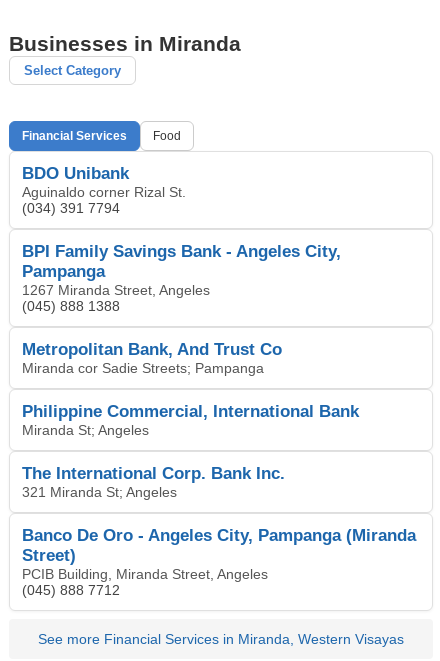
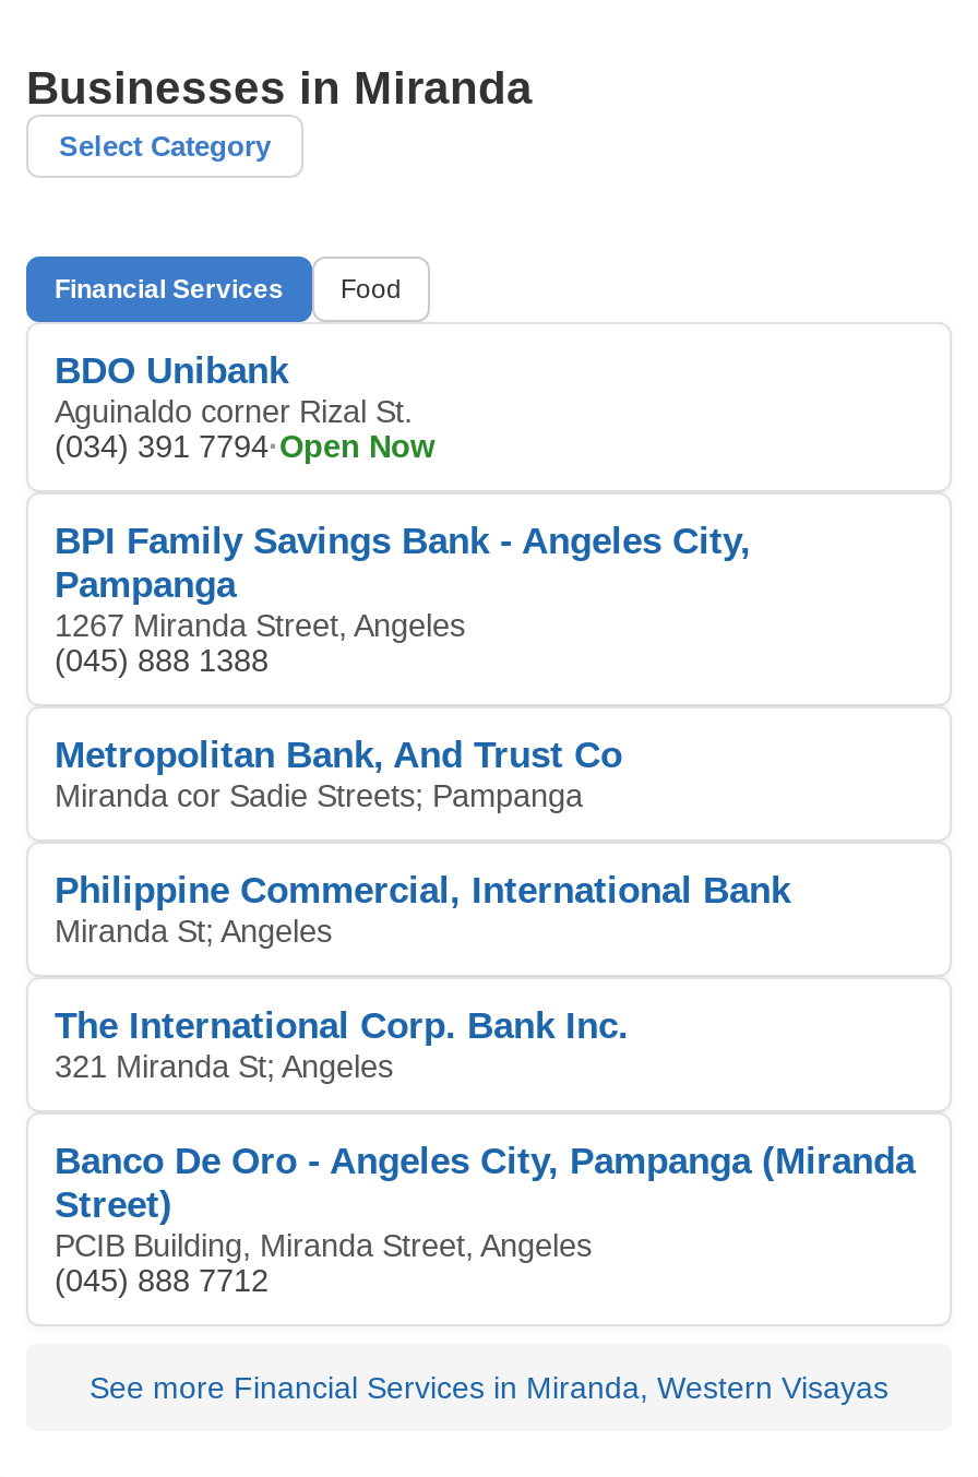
- (034) 391 7794
+ (034) 391 7794·Open Now
